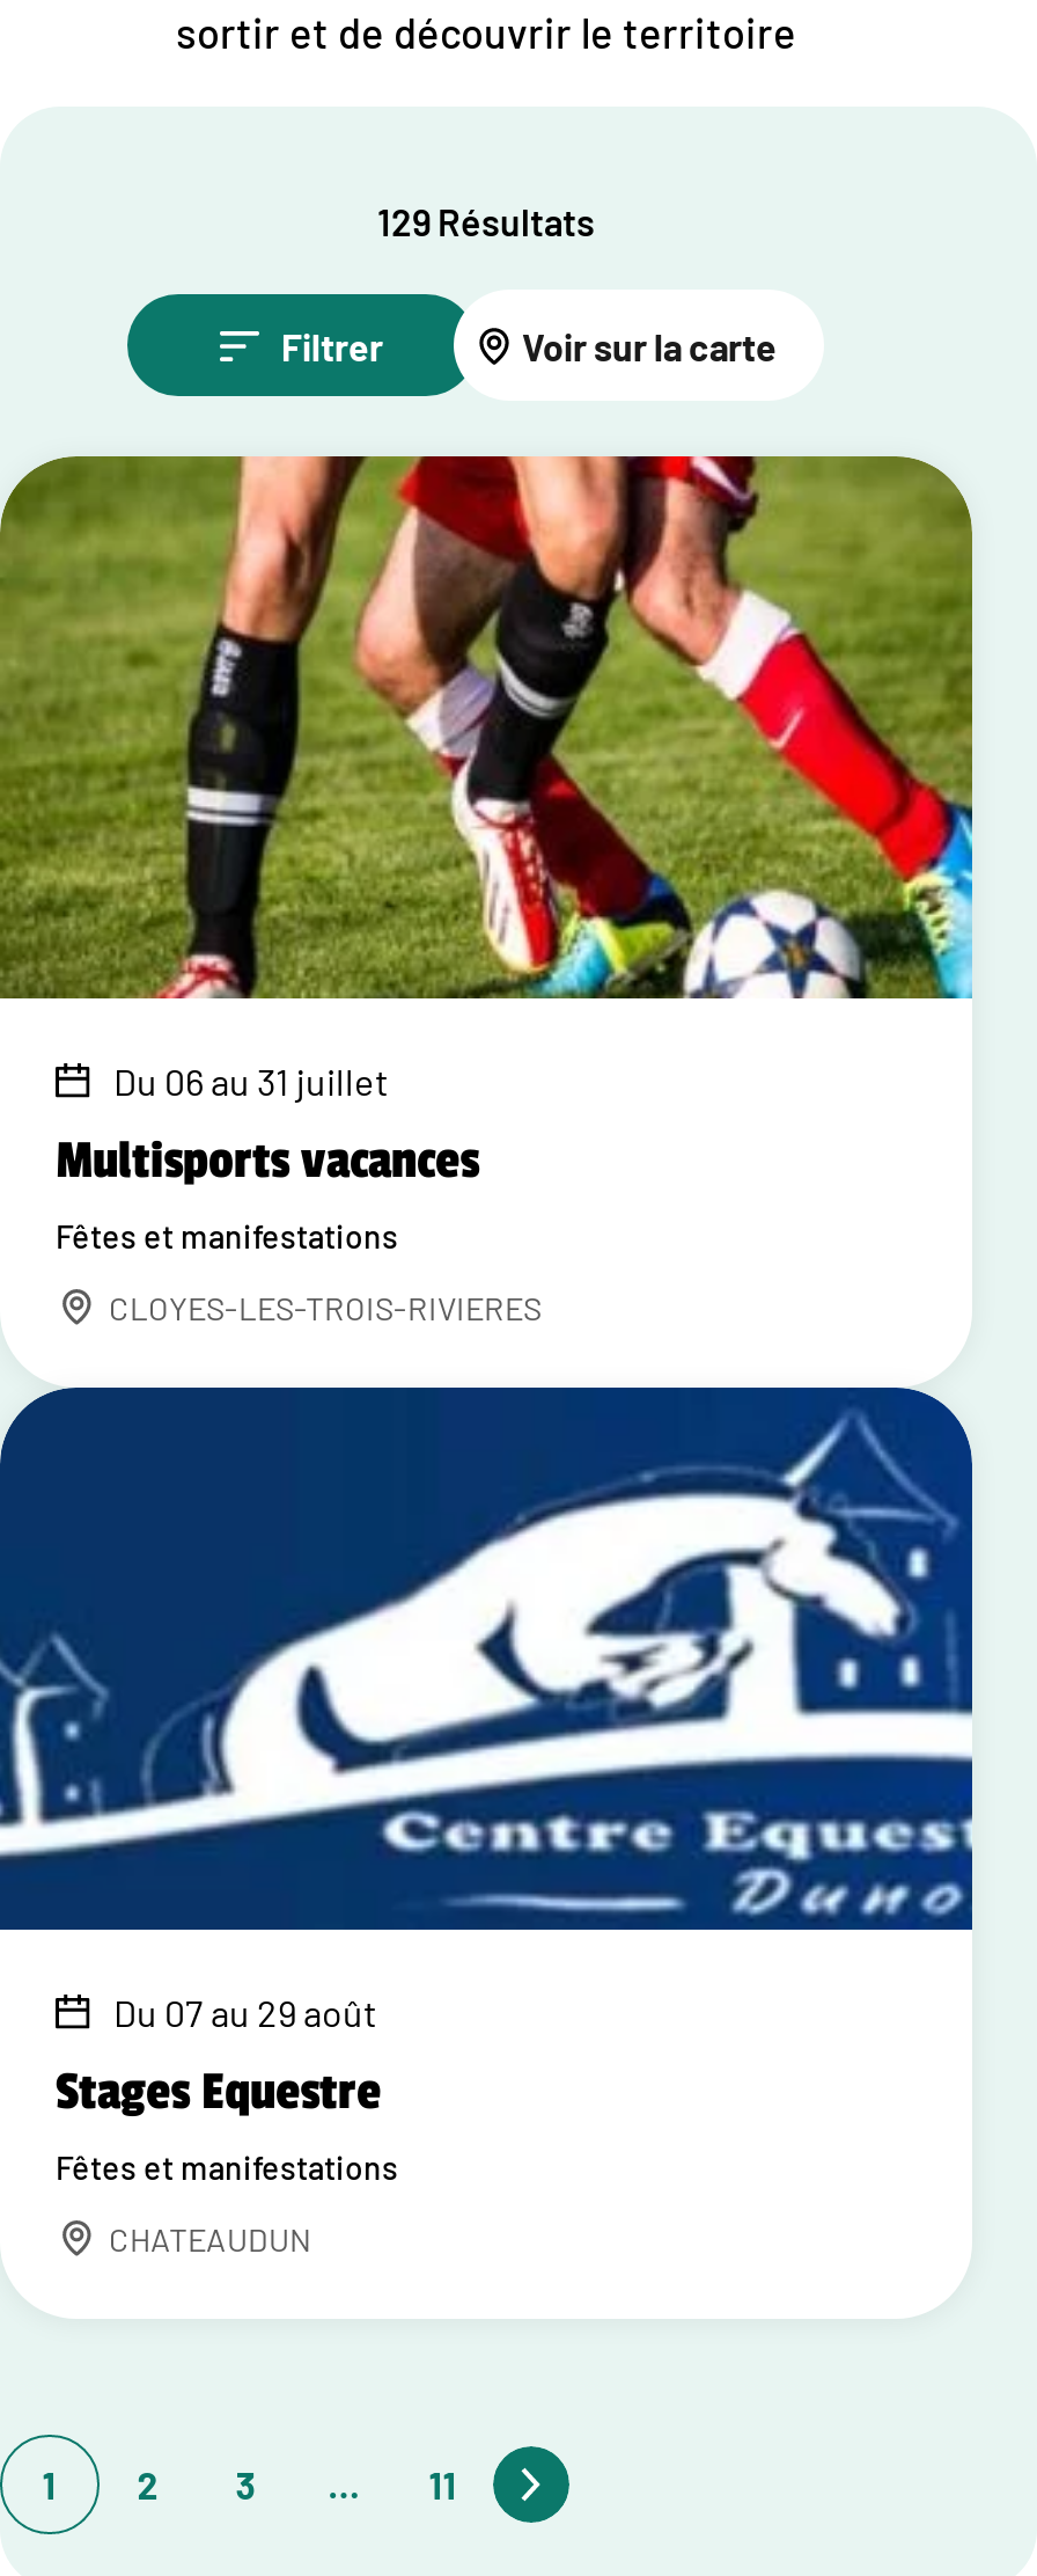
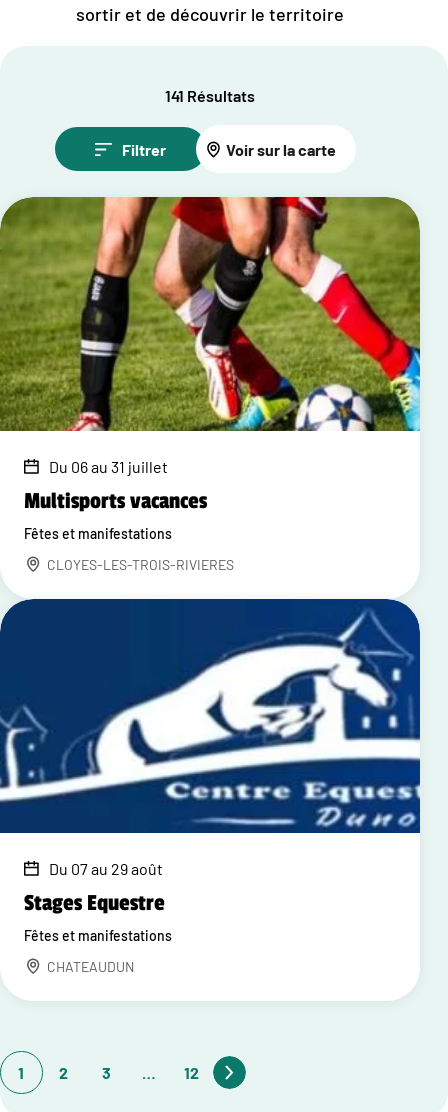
- 129 Résultats
+ 141 Résultats

- 11
+ 12
